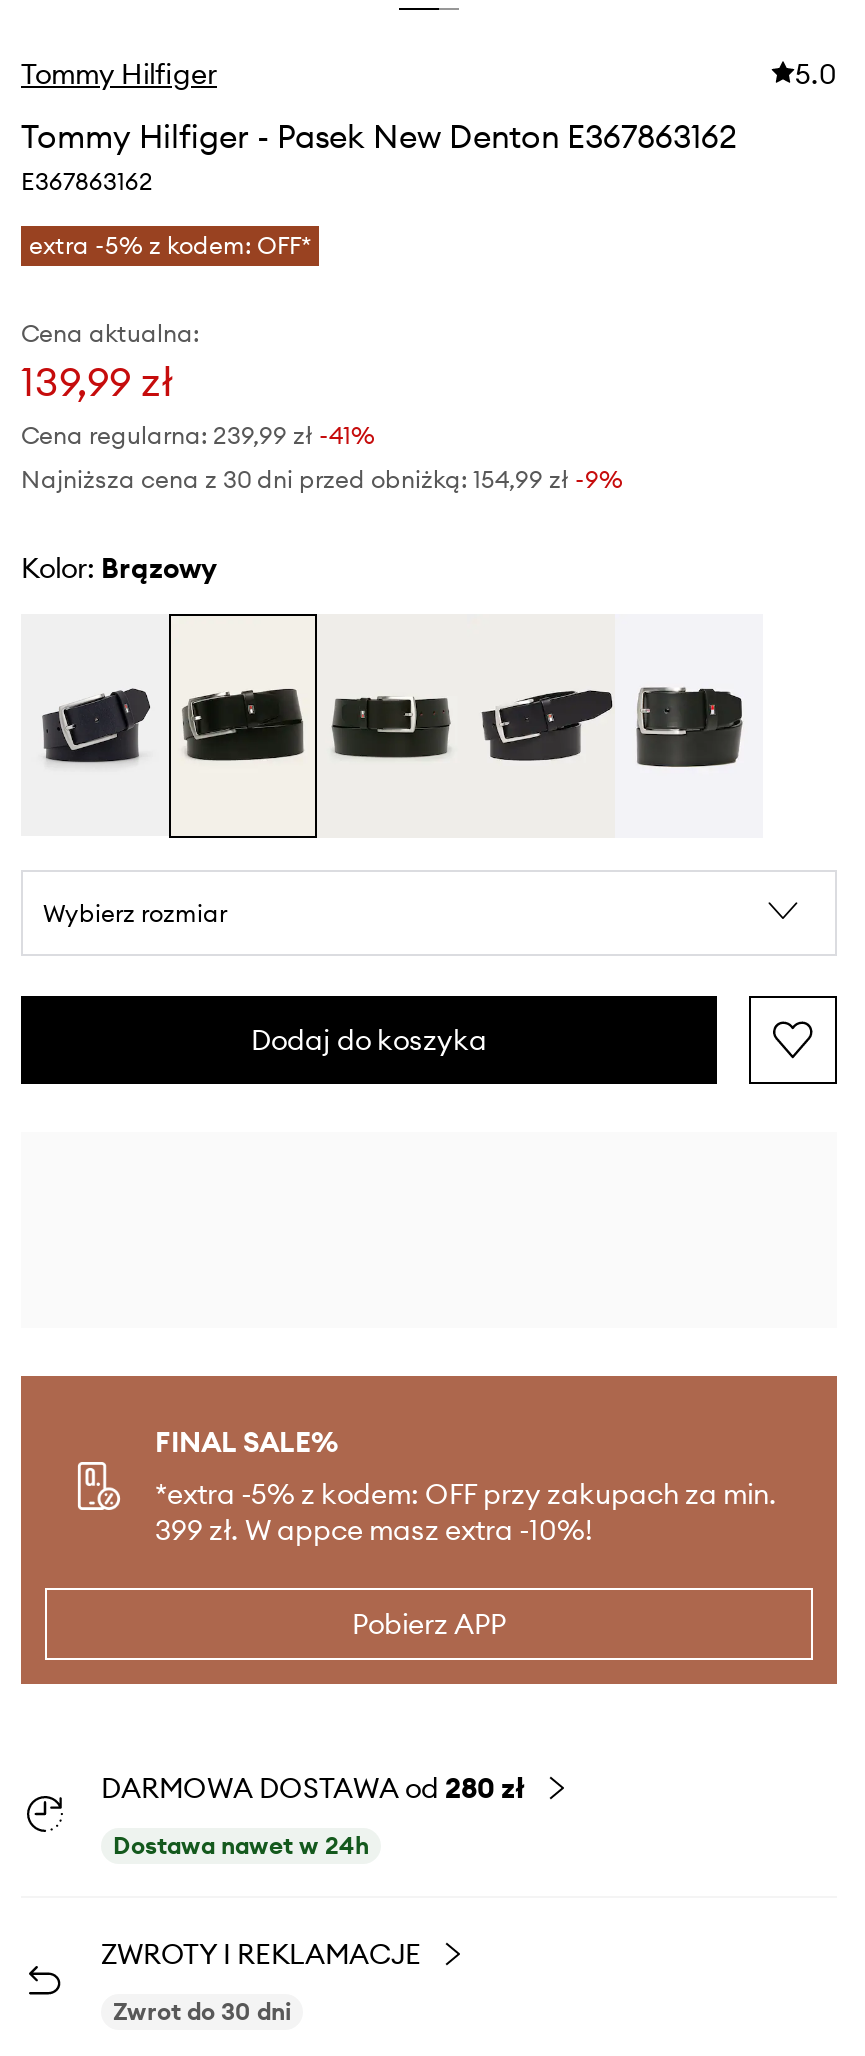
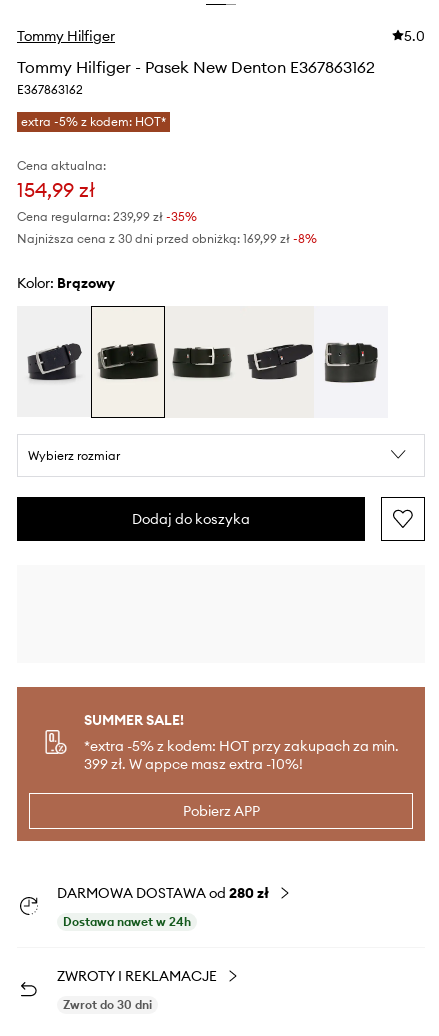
- extra -5% z kodem: OFF*
+ extra -5% z kodem: HOT*

- 139,99 zł
+ 154,99 zł

- Cena regularna: 239,99 zł -41%
+ Cena regularna: 239,99 zł -35%

- Najniższa cena z 30 dni przed obniżką: 154,99 zł -9%
+ Najniższa cena z 30 dni przed obniżką: 169,99 zł -8%

- FINAL SALE%
- *extra -5% z kodem: OFF przy zakupach za min.
+ SUMMER SALE!
+ *extra -5% z kodem: HOT przy zakupach za min.
